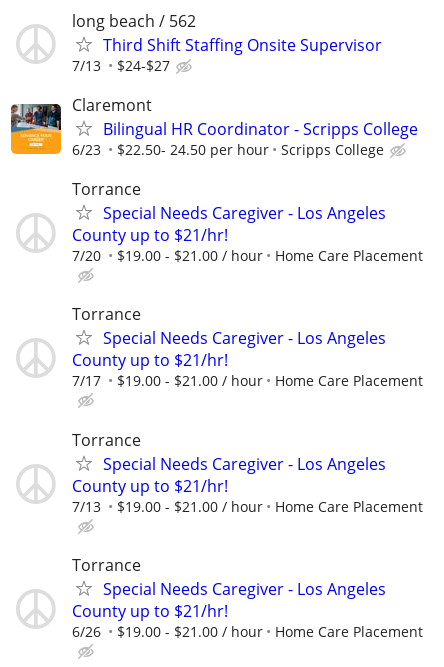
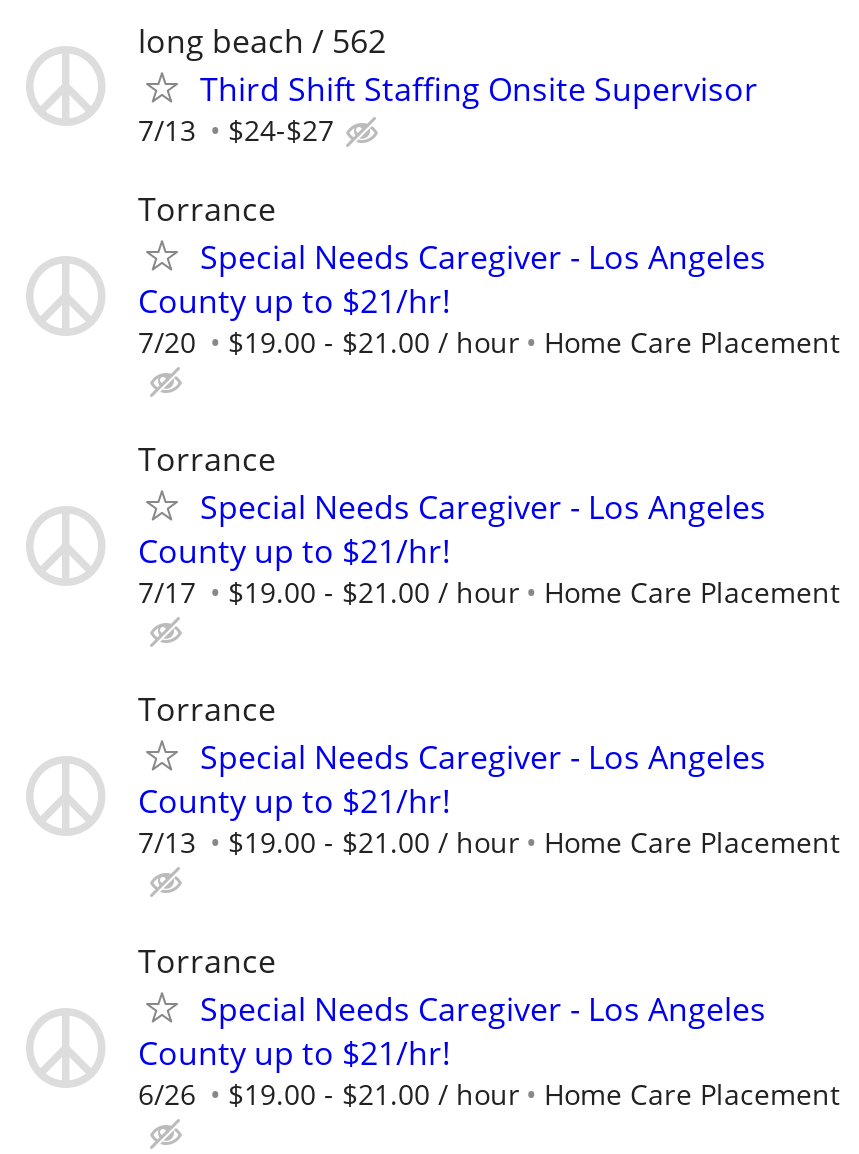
- [image]
- Claremont
- Bilingual HR Coordinator - Scripps College
- 6/23
- $22.50- 24.50 per hour
- Scripps College
